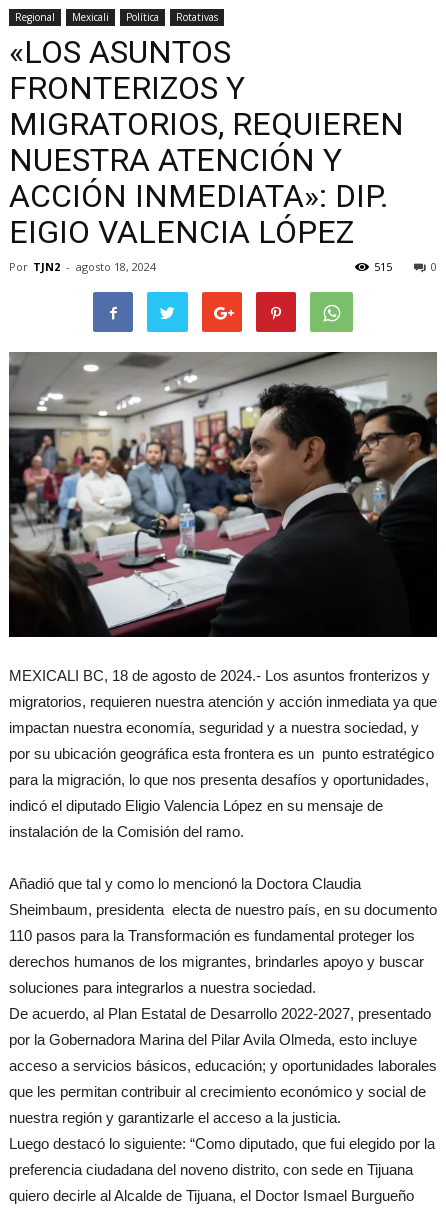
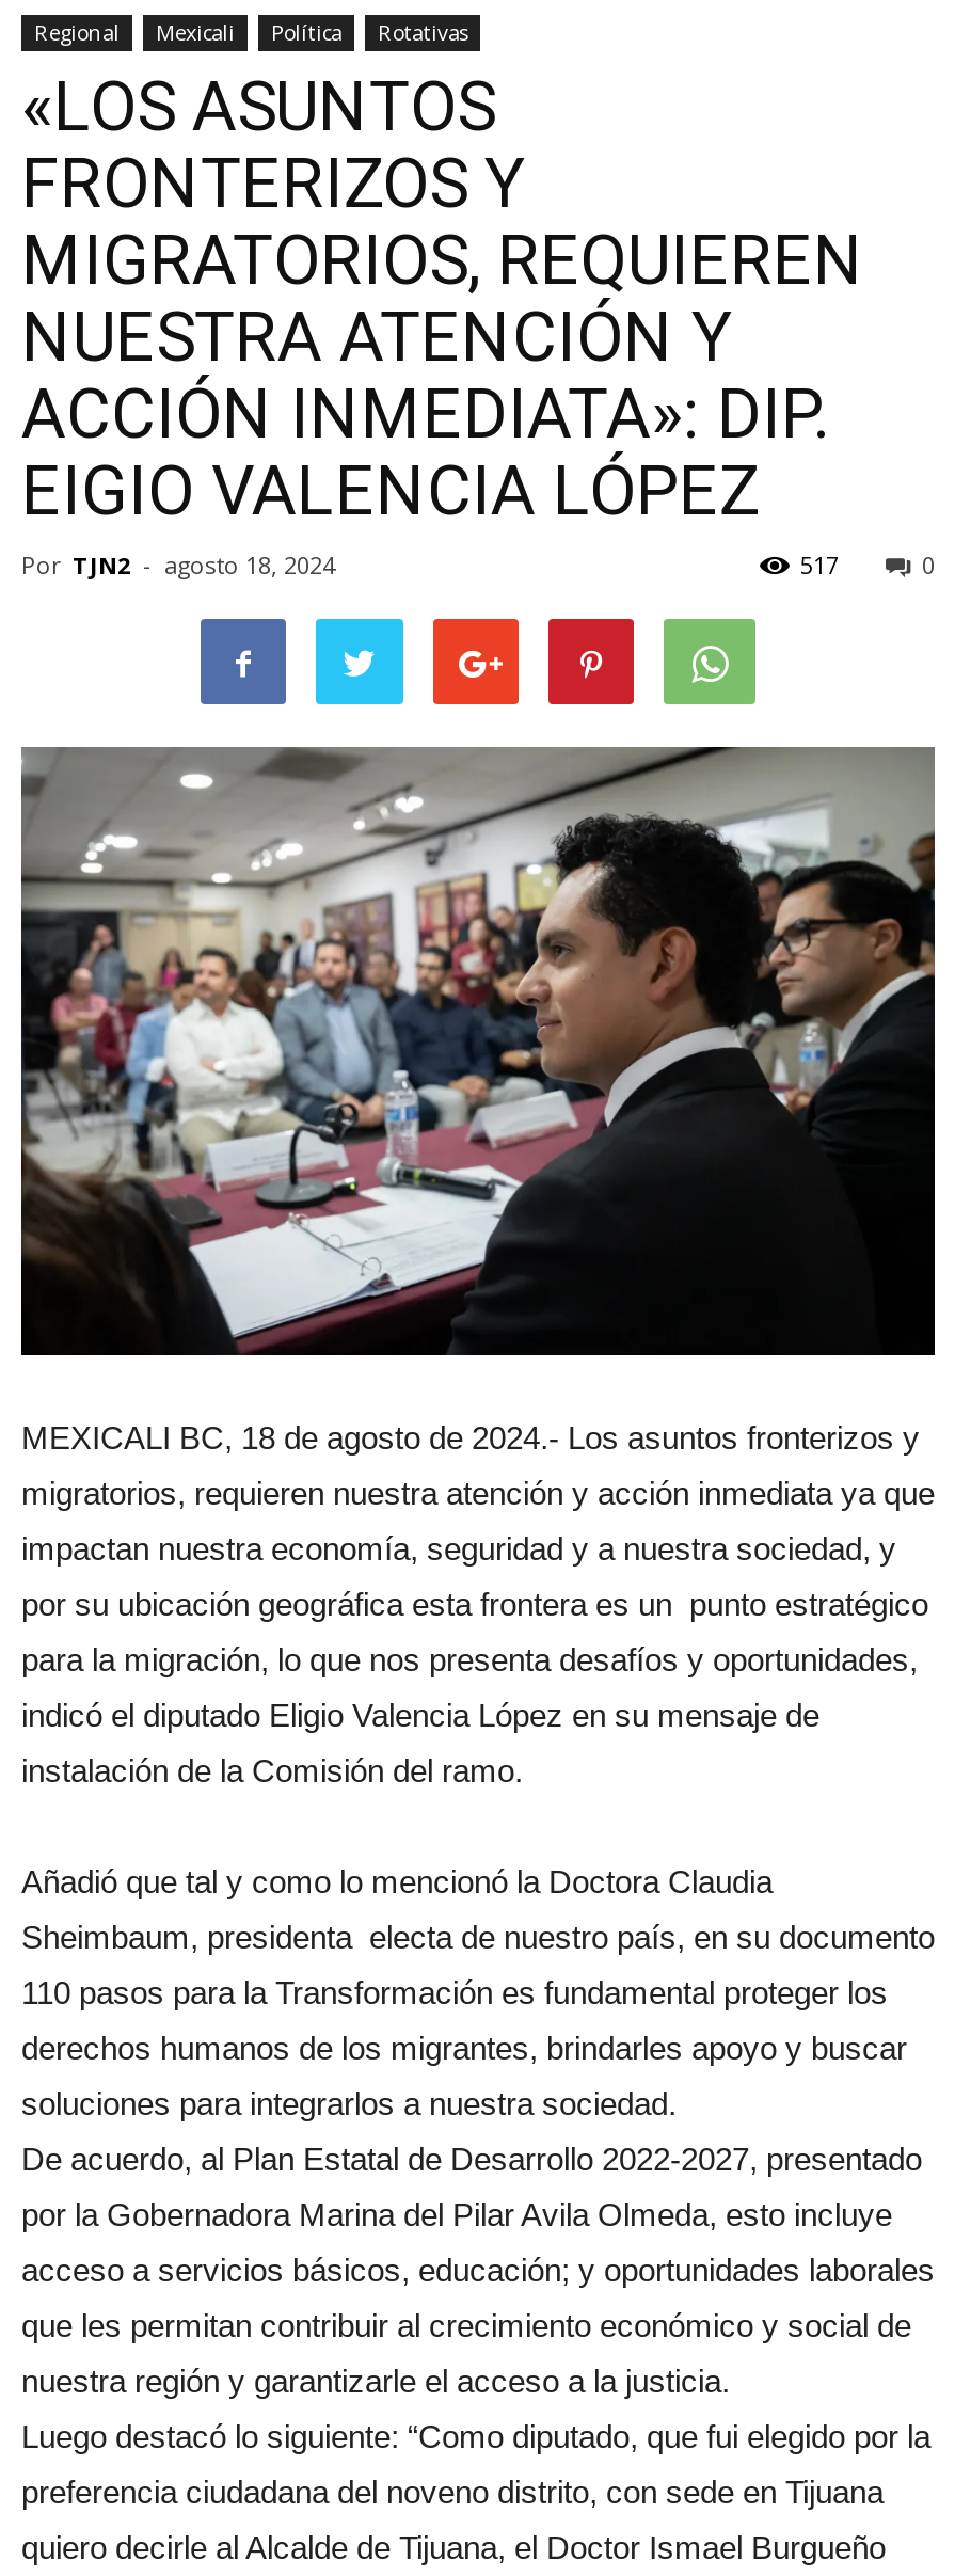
- 515
+ 517
